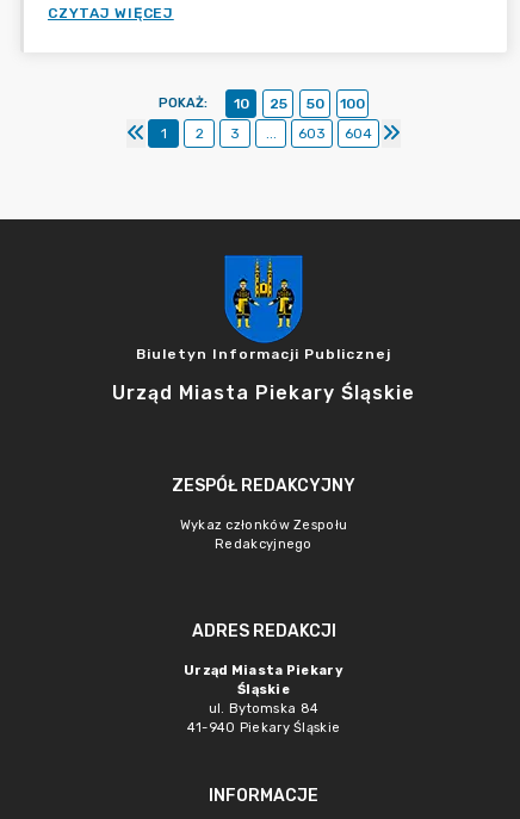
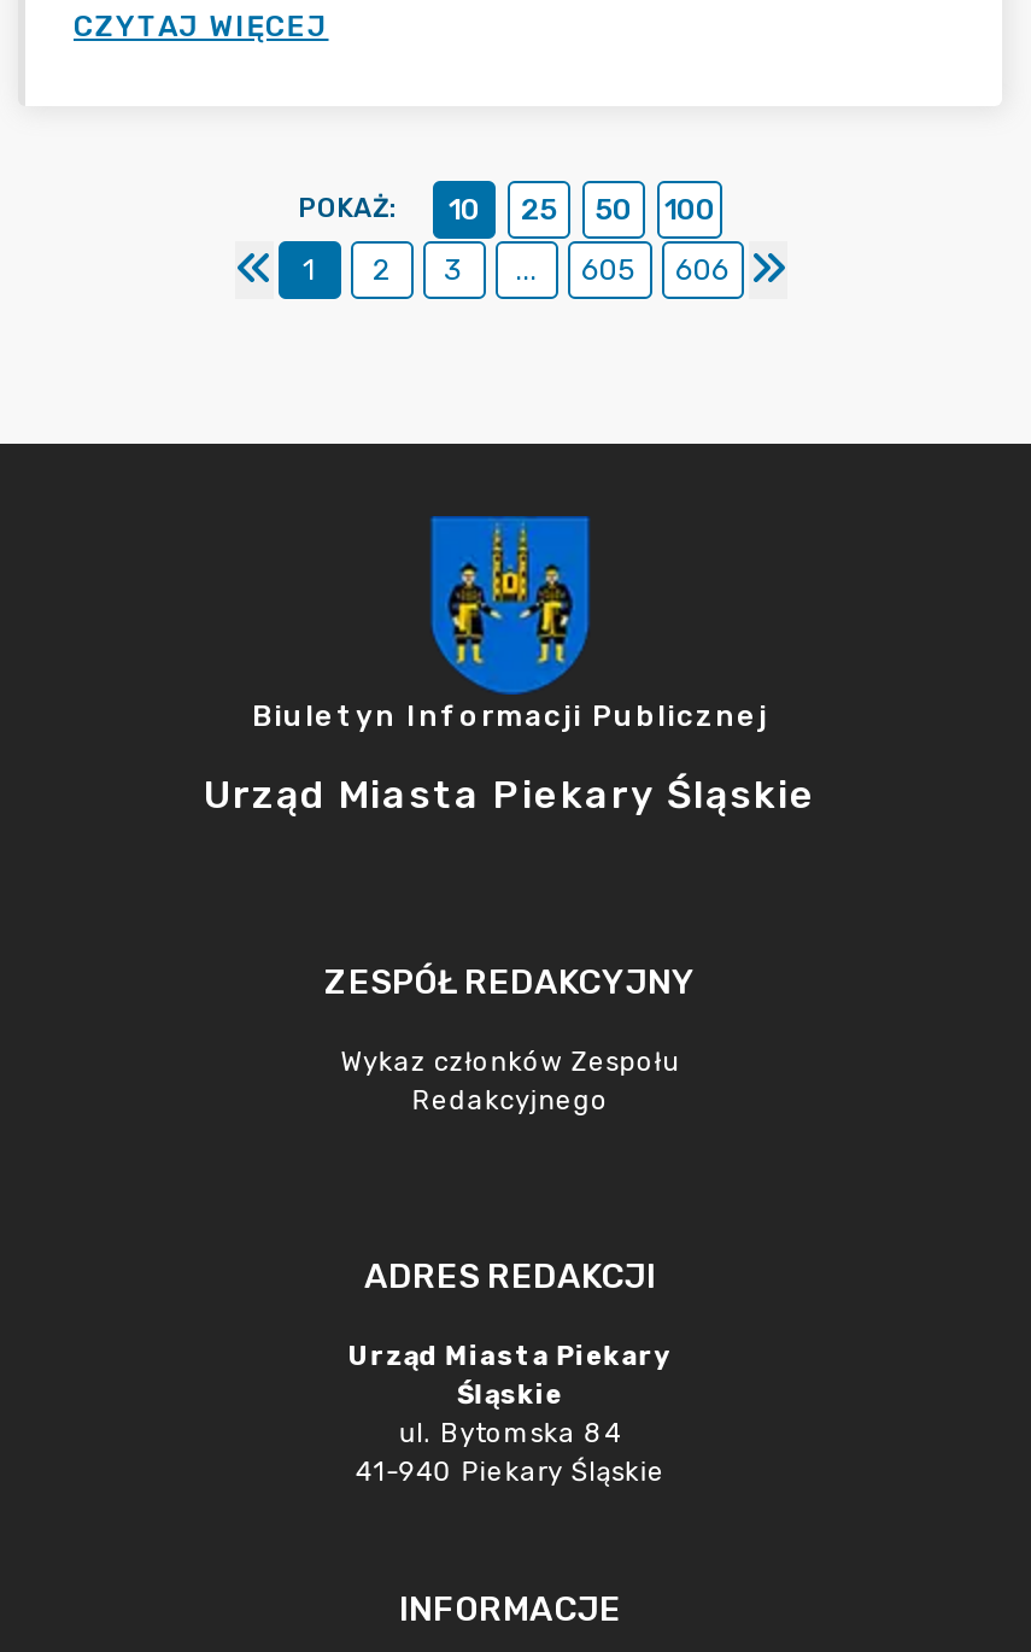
- 603
+ 605

- 604
+ 606
